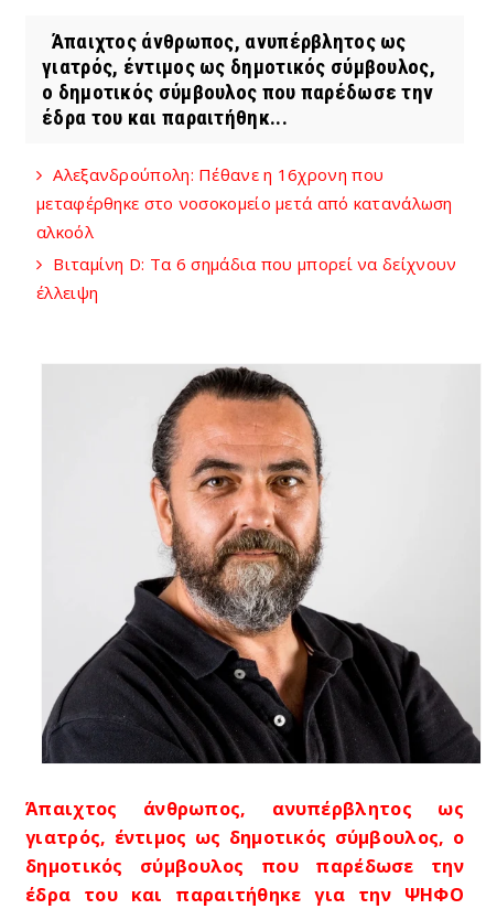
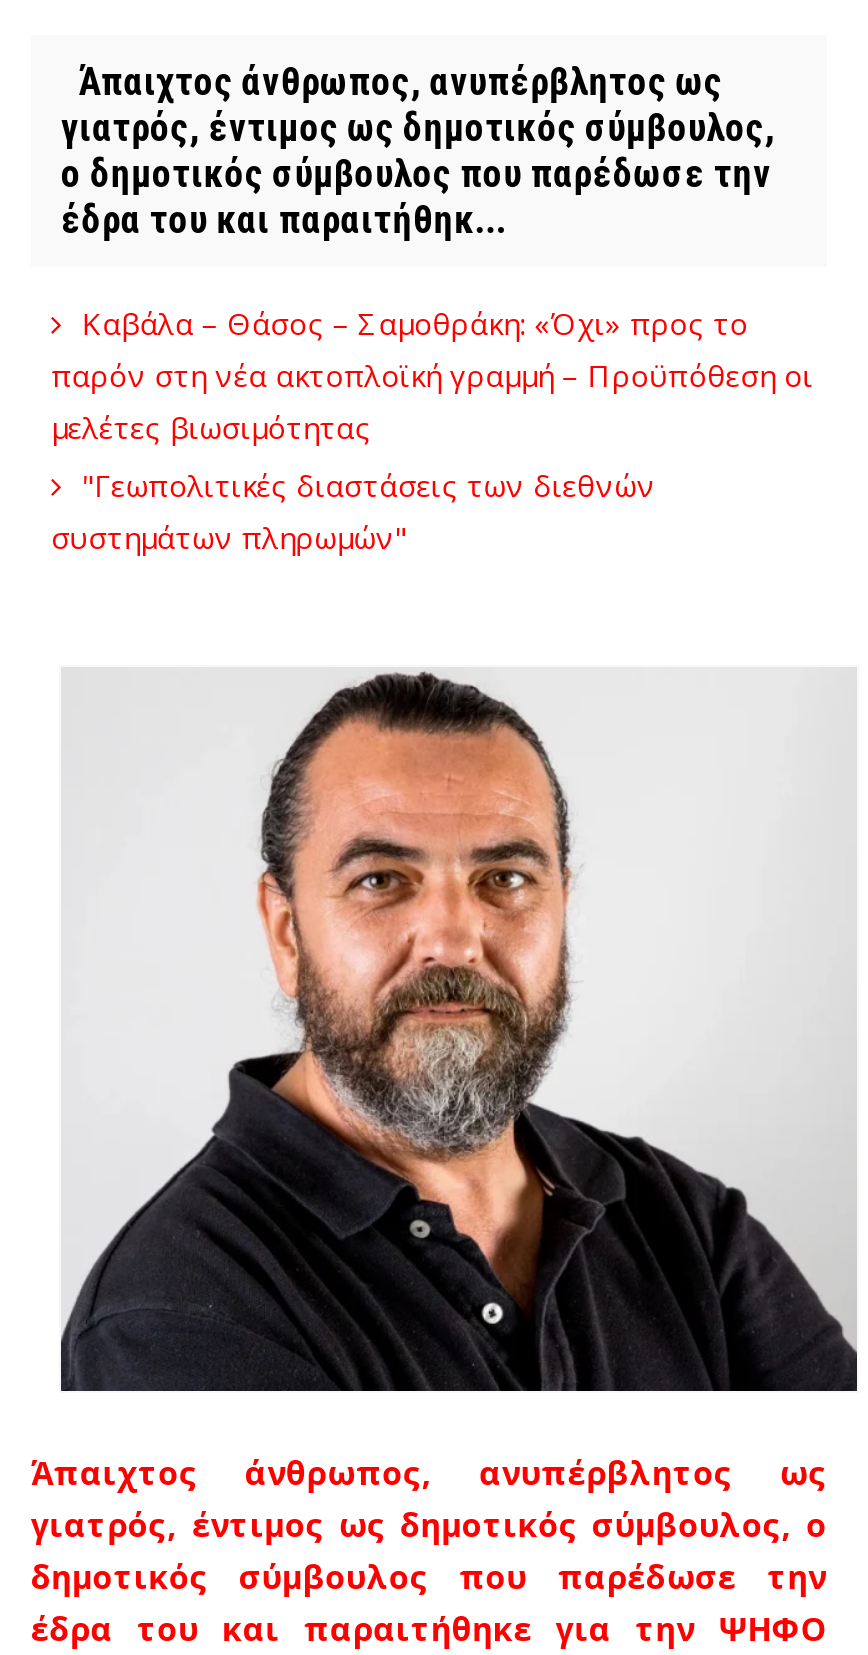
- Αλεξανδρούπολη: Πέθανε η 16χρονη που
- μεταφέρθηκε στο νοσοκομείο μετά από κατανάλωση
- αλκοόλ
- Βιταμίνη D: Τα 6 σημάδια που μπορεί να δείχνουν
- έλλειψη
+ Καβάλα – Θάσος – Σαμοθράκη: «Όχι» προς το
+ παρόν στη νέα ακτοπλοϊκή γραμμή – Προϋπόθεση οι
+ μελέτες βιωσιμότητας
+ "Γεωπολιτικές διαστάσεις των διεθνών
+ συστημάτων πληρωμών"
